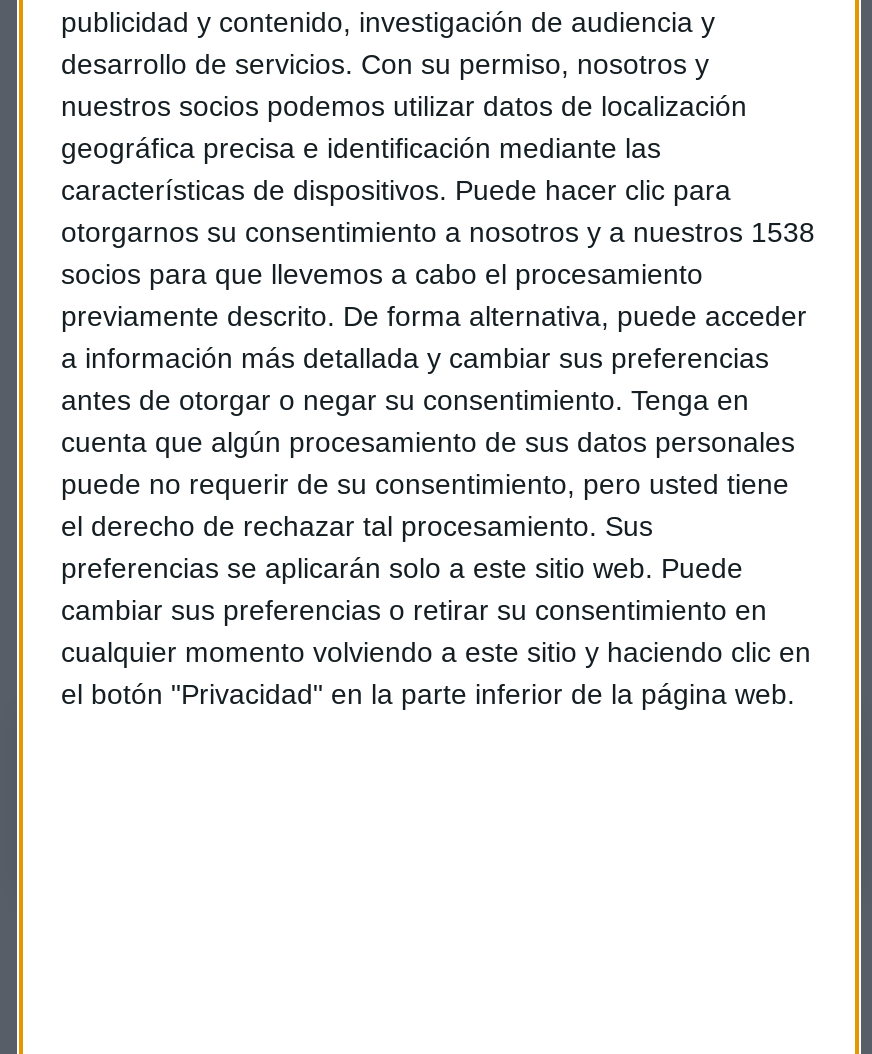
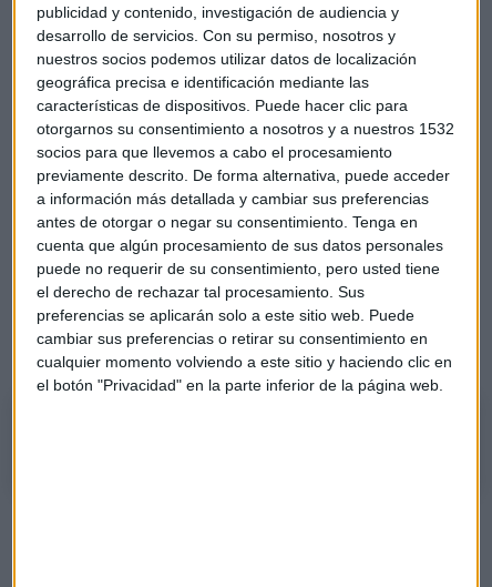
- otorgarnos su consentimiento a nosotros y a nuestros 1538
+ otorgarnos su consentimiento a nosotros y a nuestros 1532
